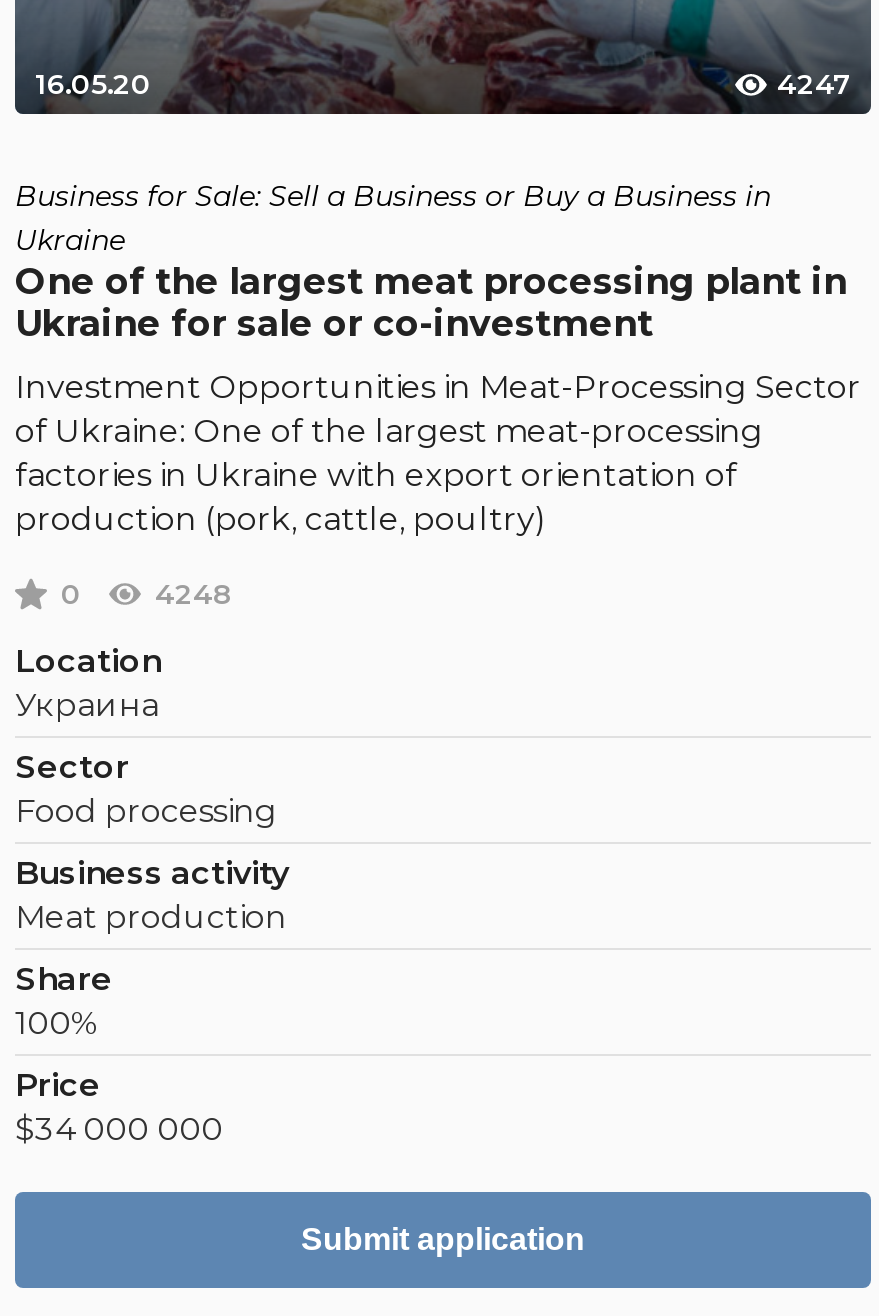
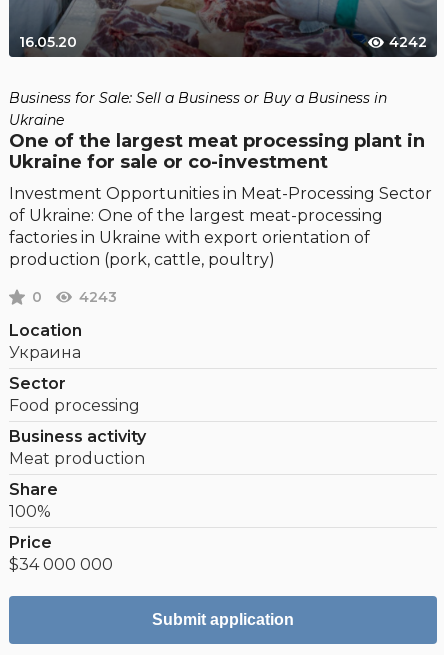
- 4247
+ 4242

- 4248
+ 4243
